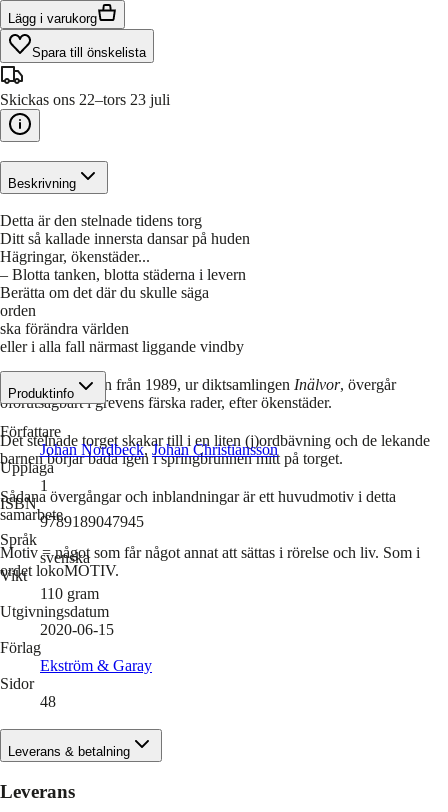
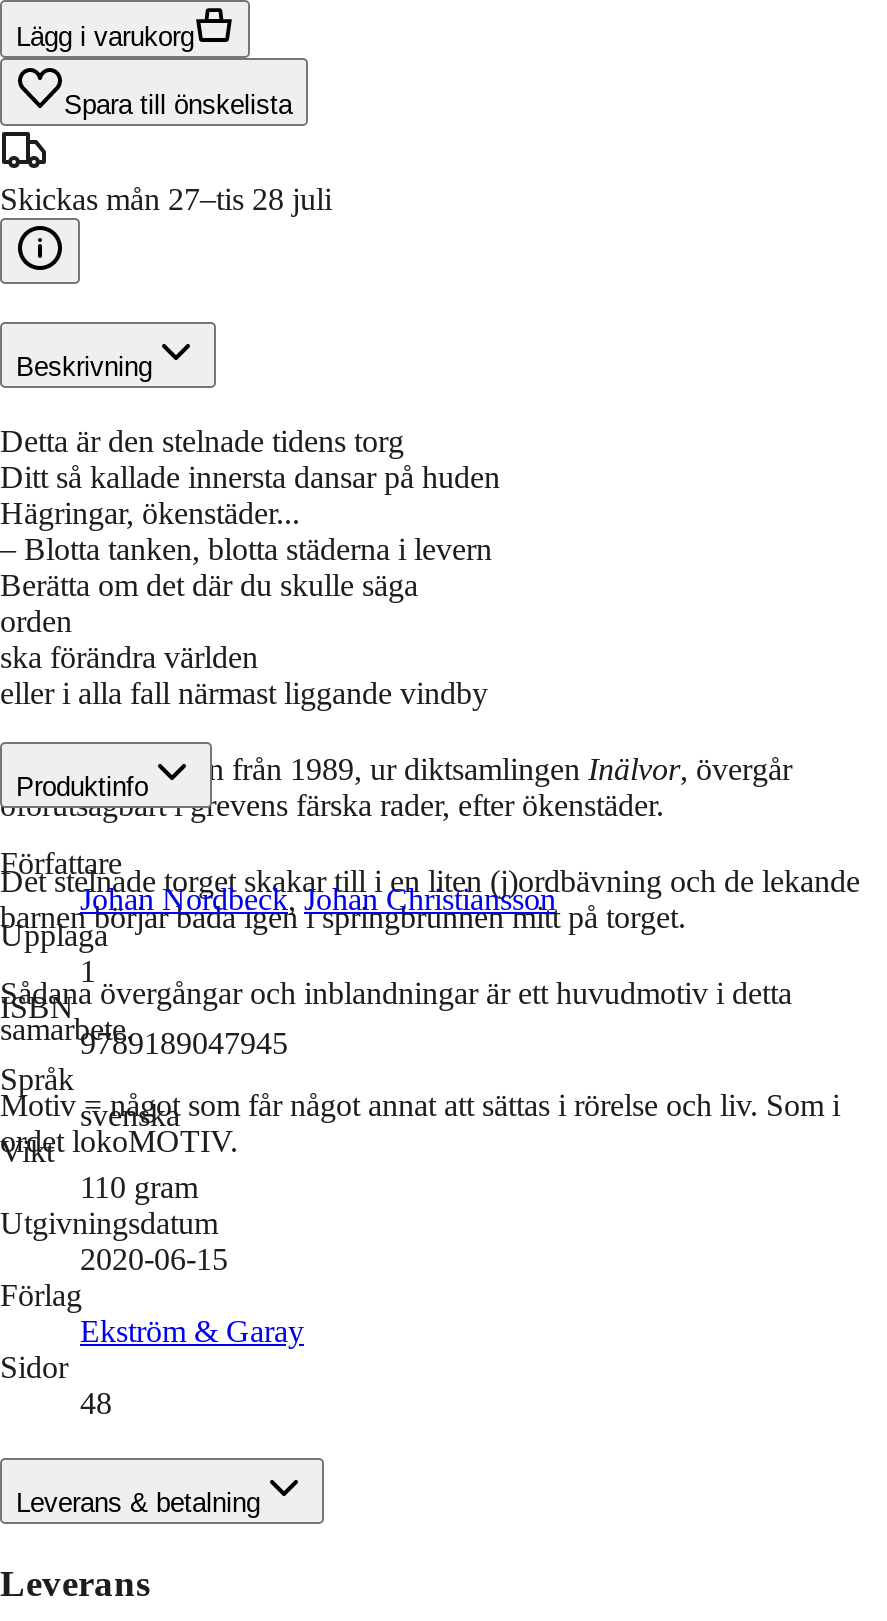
- Skickas ons 22–tors 23 juli
+ Skickas mån 27–tis 28 juli
